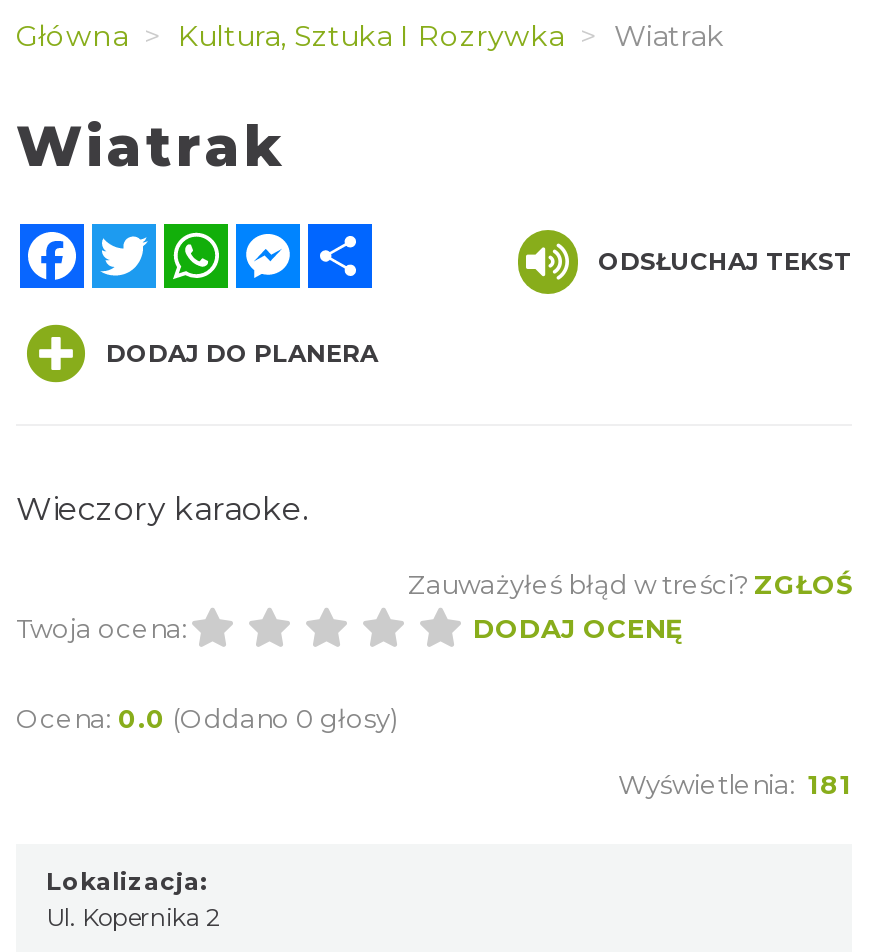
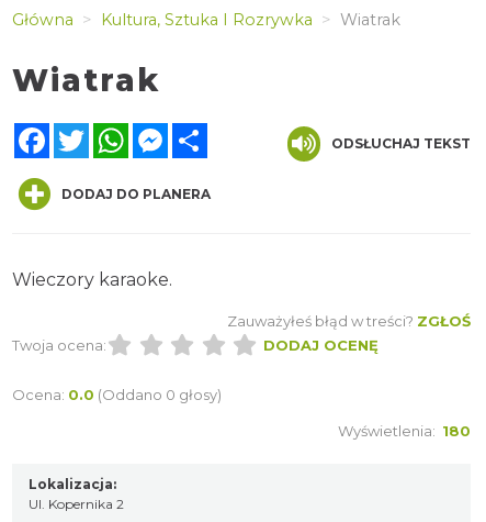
- Wyświetlenia: 181
+ Wyświetlenia: 180
